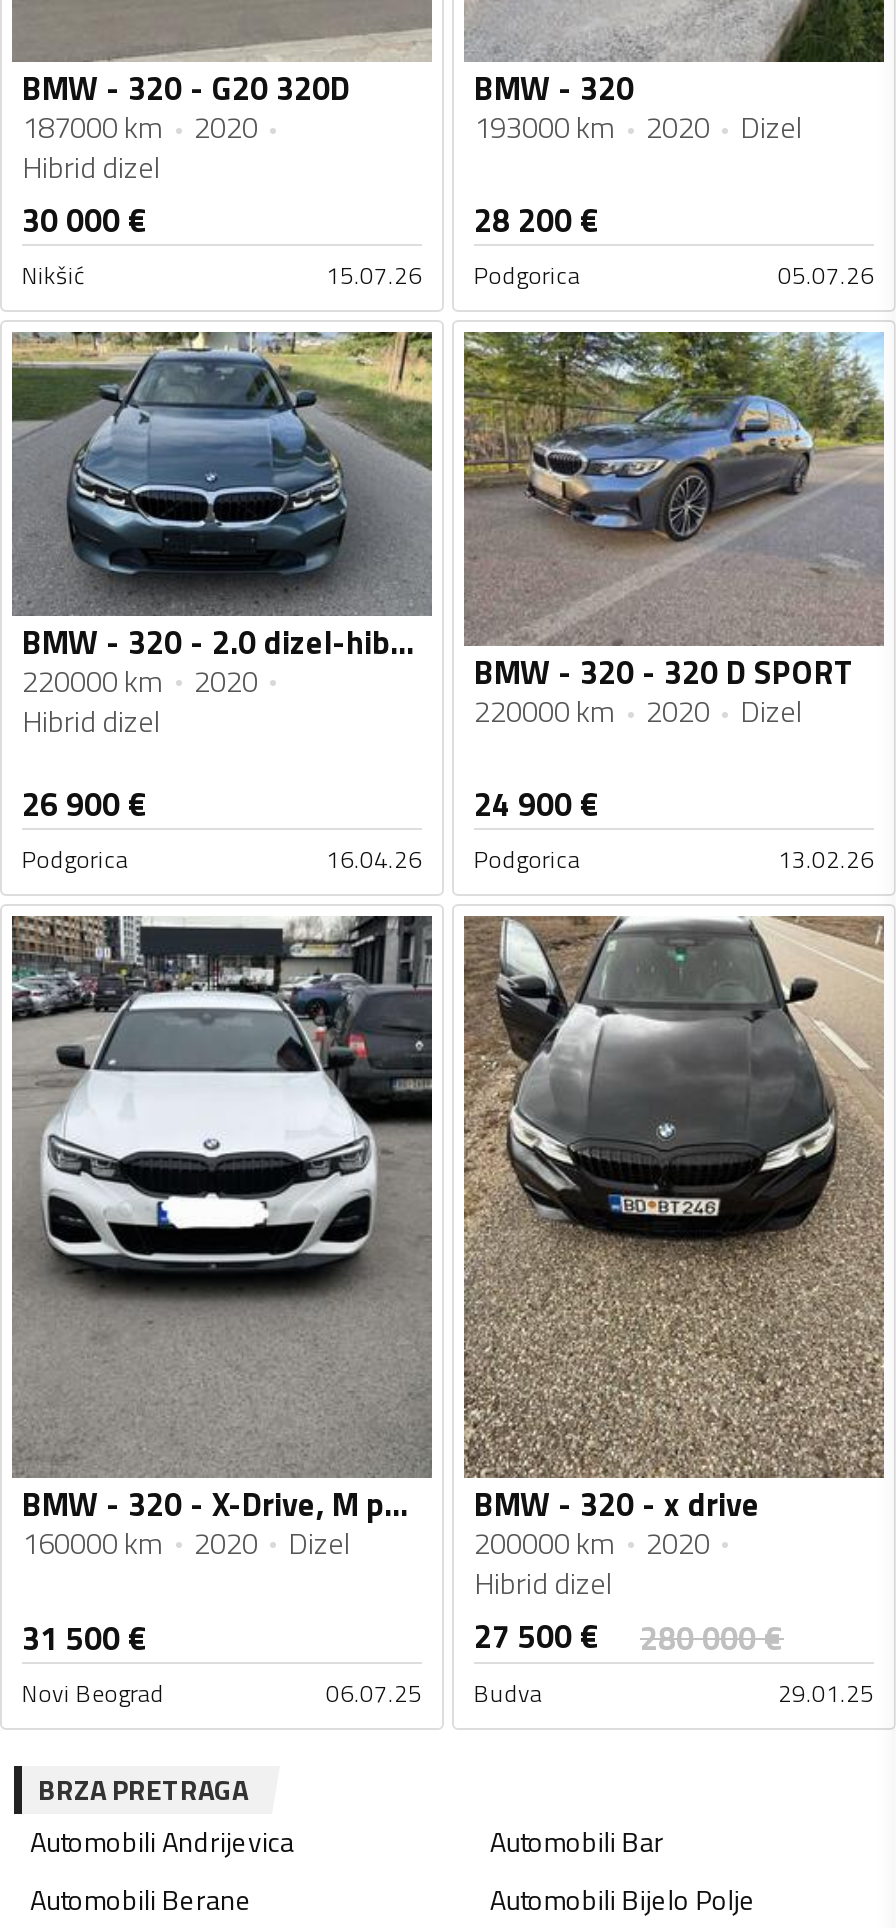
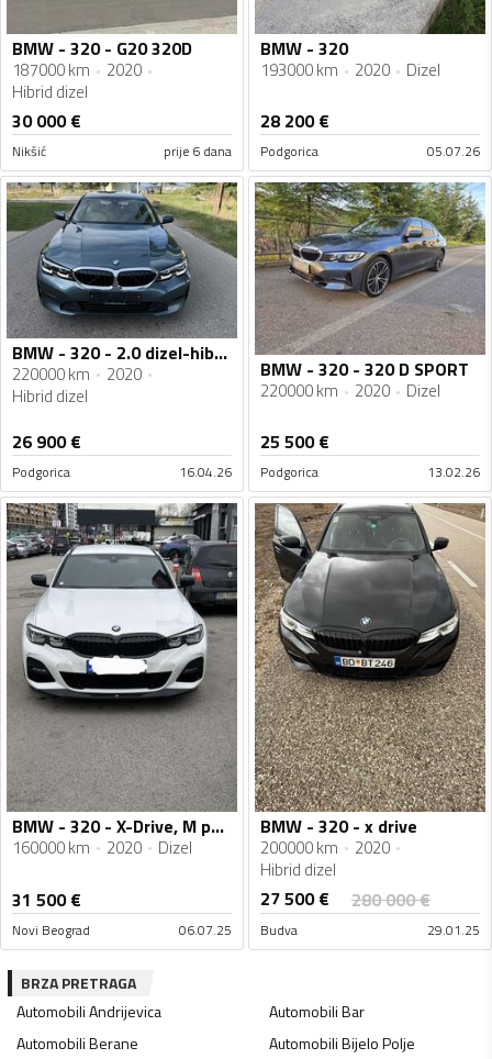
- 15.07.26 Podgorica
+ prije 6 dana Podgorica

- 24 900 €
+ 25 500 €
